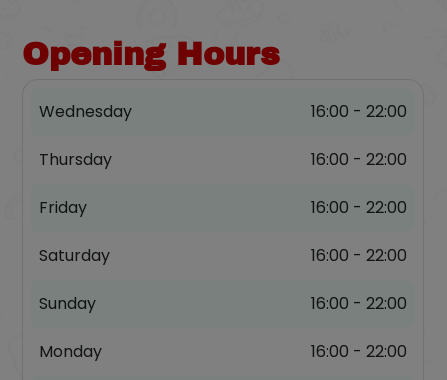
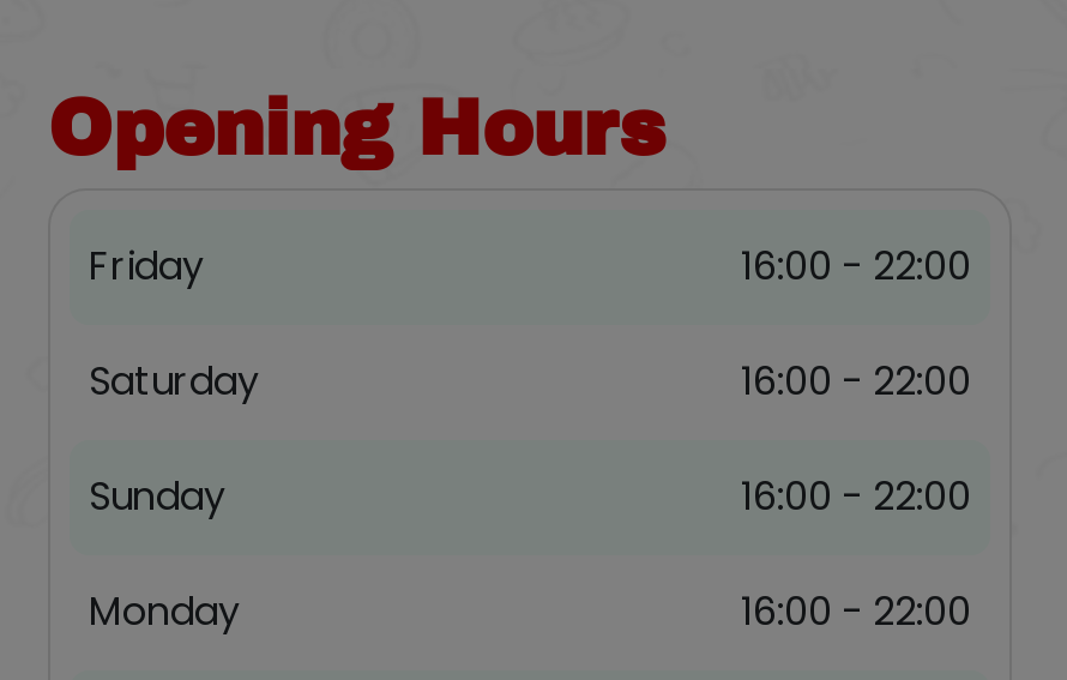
- Wednesday
- 16:00 - 22:00
- Thursday
- 16:00 - 22:00
